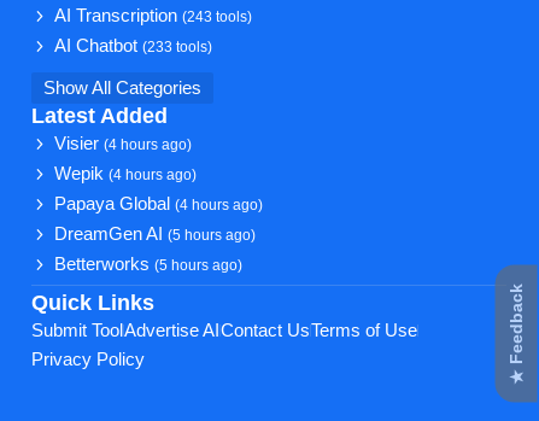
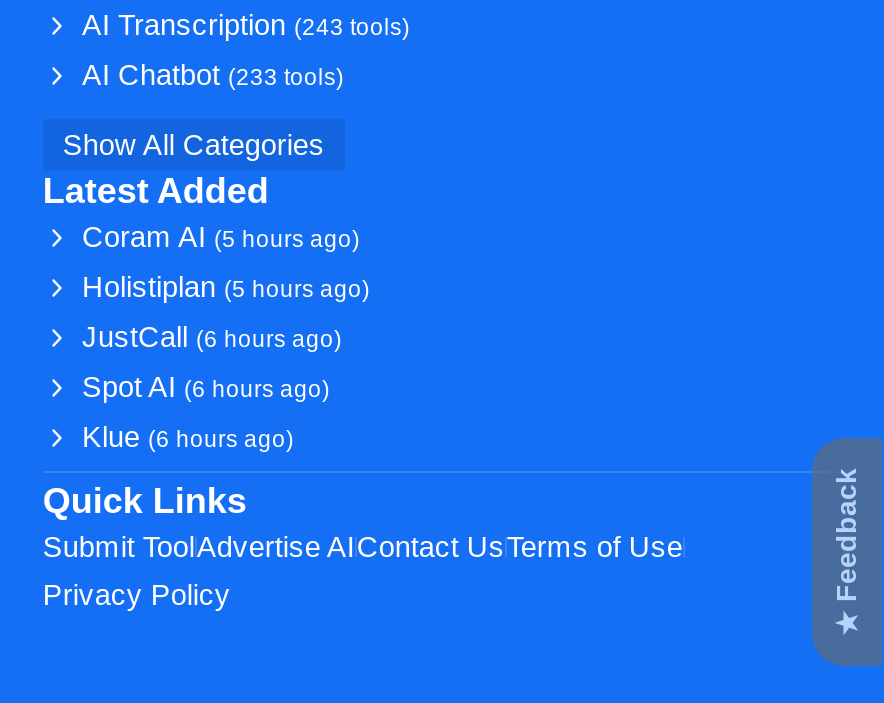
- Visier (4 hours ago)
+ Coram AI (5 hours ago)

- Wepik (4 hours ago)
+ Holistiplan (5 hours ago)

- Papaya Global (4 hours ago)
+ JustCall (6 hours ago)

- DreamGen AI (5 hours ago)
+ Spot AI (6 hours ago)

- Betterworks (5 hours ago)
+ Klue (6 hours ago)
